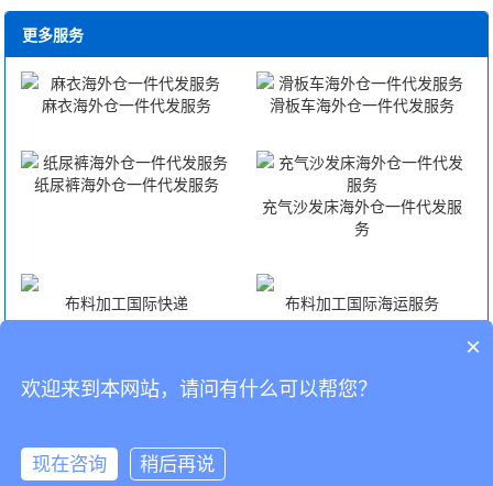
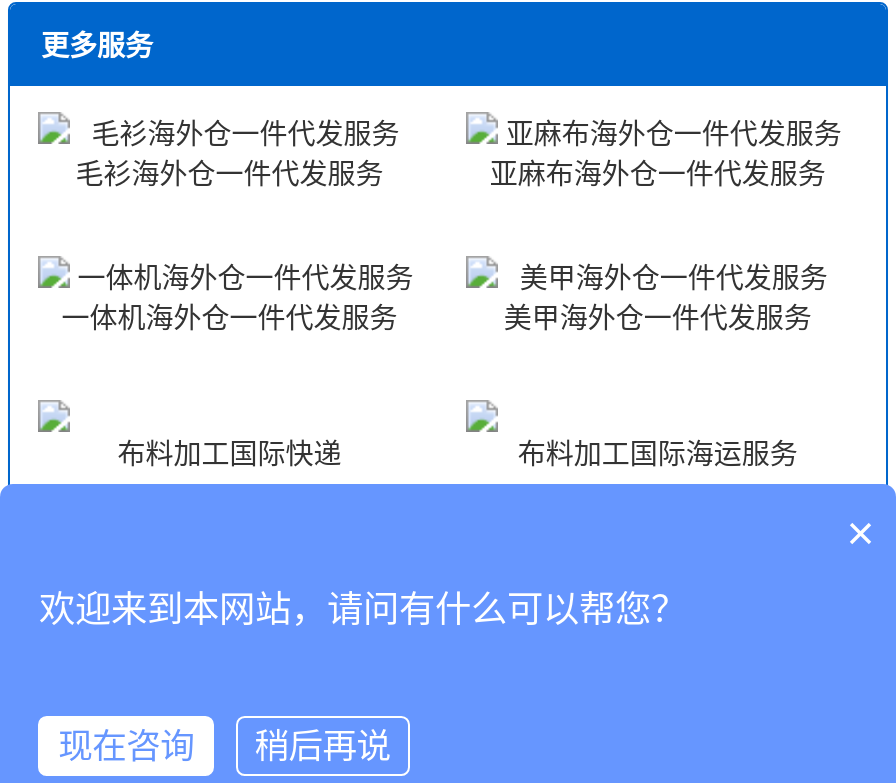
- 麻衣海外仓一件代发服务
- 滑板车海外仓一件代发服务
+ 毛衫海外仓一件代发服务
+ 亚麻布海外仓一件代发服务

- 纸尿裤海外仓一件代发服务
- 充气沙发床海外仓一件代发服
- 务
+ 一体机海外仓一件代发服务
+ 美甲海外仓一件代发服务
